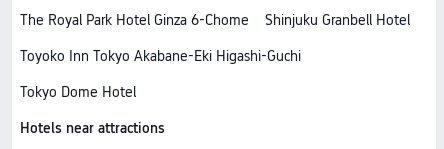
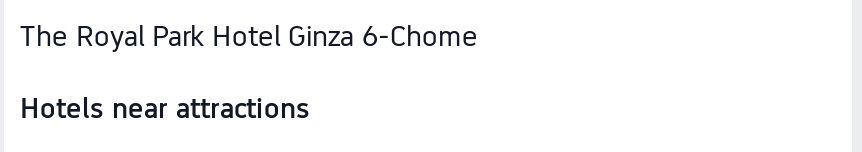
- Shinjuku Granbell Hotel
- Toyoko Inn Tokyo Akabane-Eki Higashi-Guchi
- Tokyo Dome Hotel
